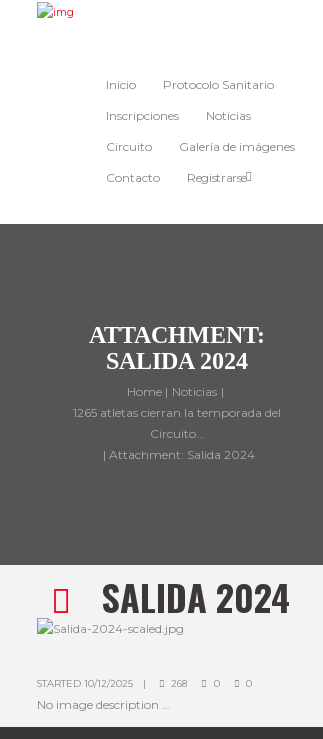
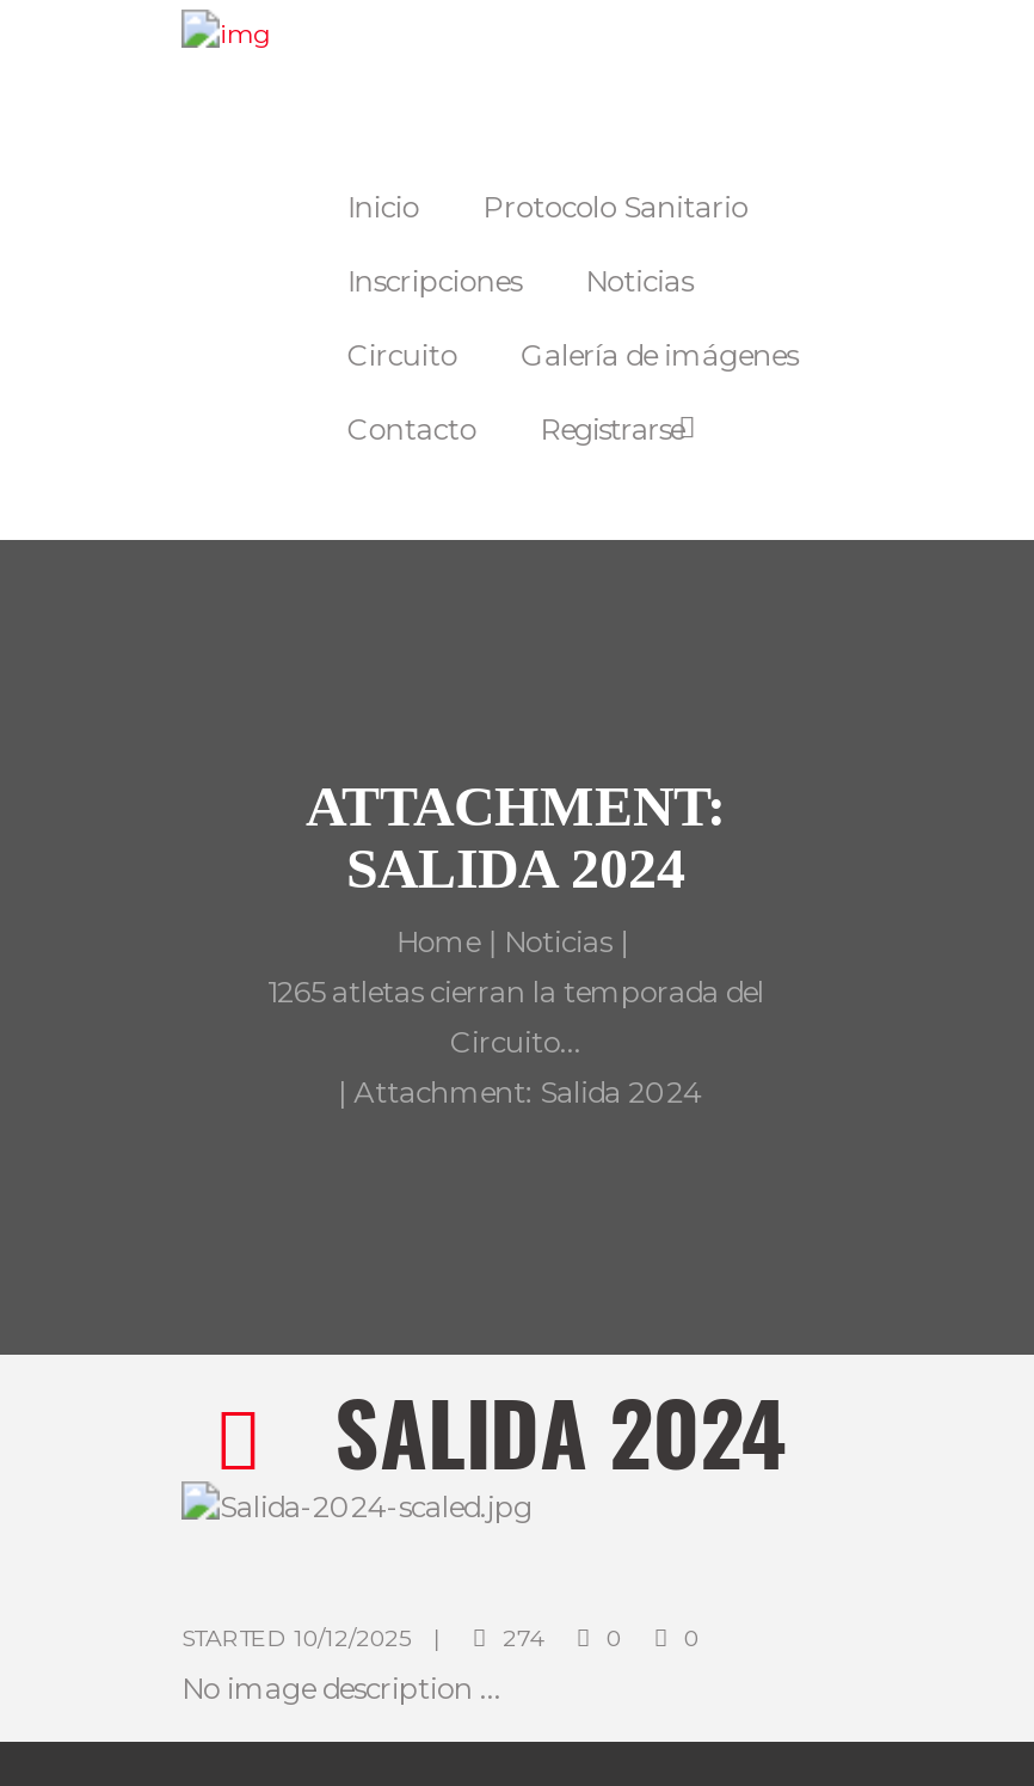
- 268
+ 274
